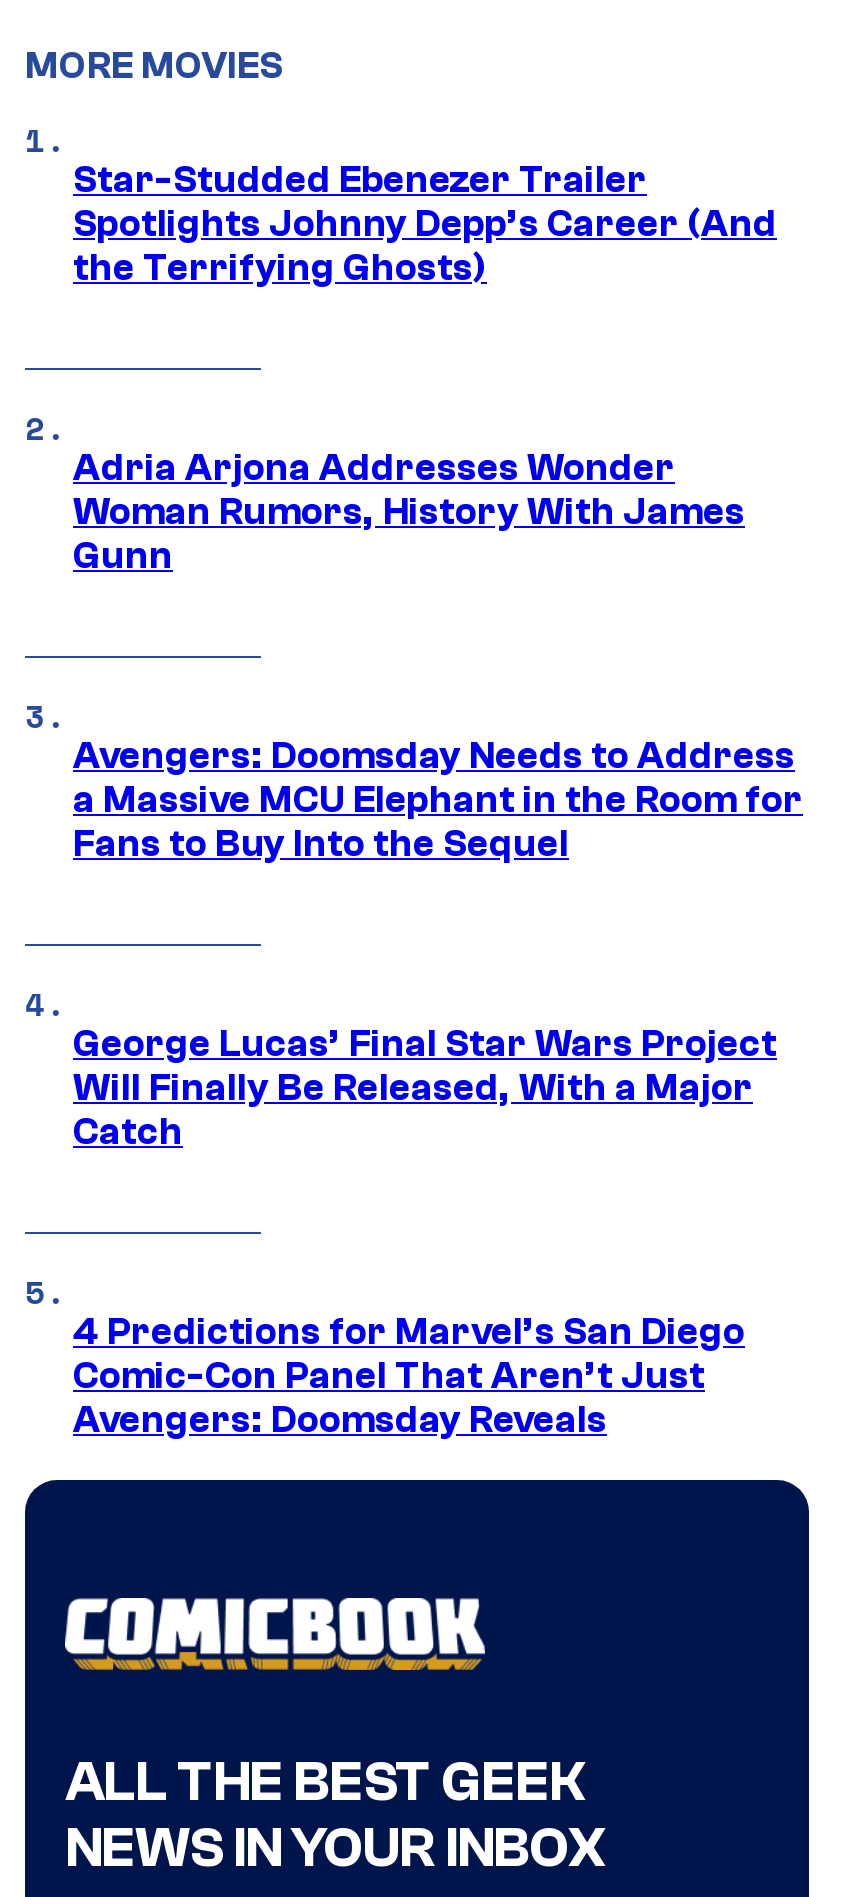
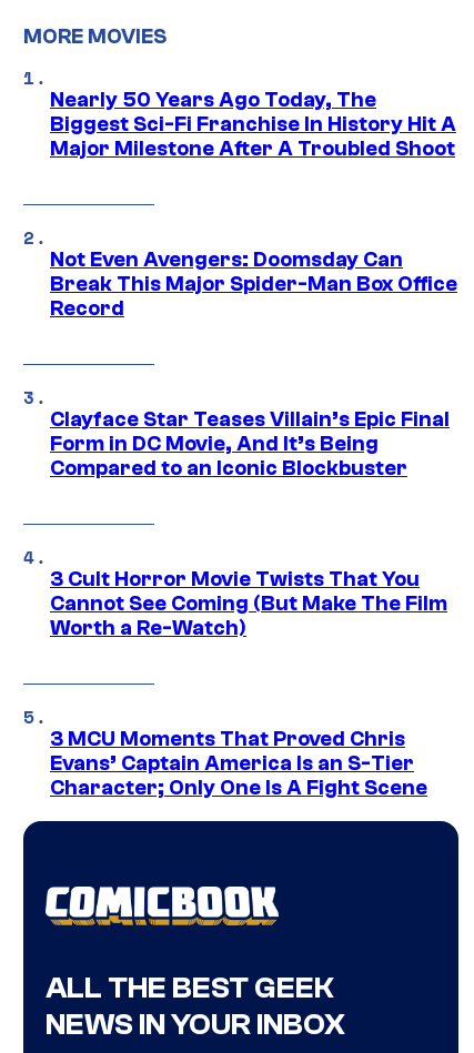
- Star-Studded Ebenezer Trailer
- Spotlights Johnny Depp’s Career (And
- the Terrifying Ghosts)
+ Nearly 50 Years Ago Today, The
+ Biggest Sci-Fi Franchise In History Hit A
+ Major Milestone After A Troubled Shoot

- Adria Arjona Addresses Wonder
- Woman Rumors, History With James
- Gunn
+ Not Even Avengers: Doomsday Can
+ Break This Major Spider-Man Box Office
+ Record

- Avengers: Doomsday Needs to Address
- a Massive MCU Elephant in the Room for
- Fans to Buy Into the Sequel
+ Clayface Star Teases Villain’s Epic Final
+ Form in DC Movie, And It’s Being
+ Compared to an Iconic Blockbuster

- George Lucas’ Final Star Wars Project
- Will Finally Be Released, With a Major
- Catch
+ 3 Cult Horror Movie Twists That You
+ Cannot See Coming (But Make The Film
+ Worth a Re-Watch)

- 4 Predictions for Marvel’s San Diego
- Comic-Con Panel That Aren’t Just
- Avengers: Doomsday Reveals
+ 3 MCU Moments That Proved Chris
+ Evans’ Captain America Is an S-Tier
+ Character; Only One Is A Fight Scene
